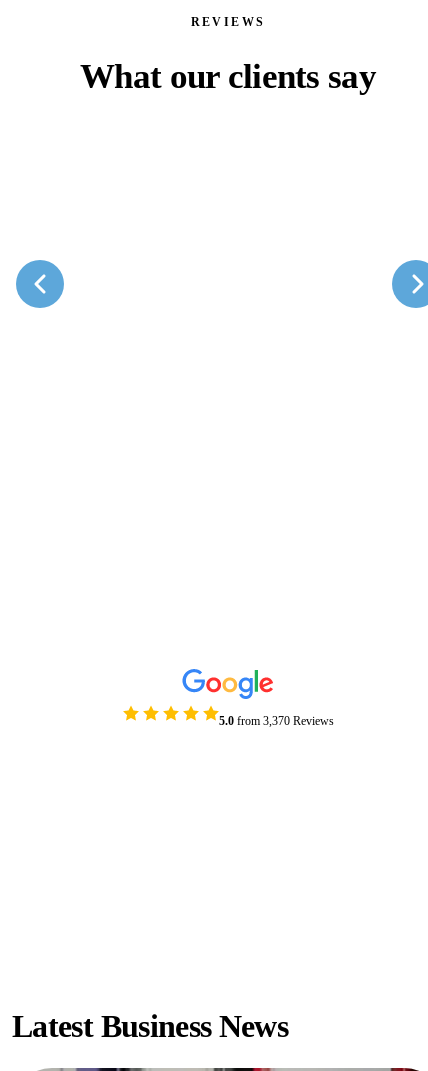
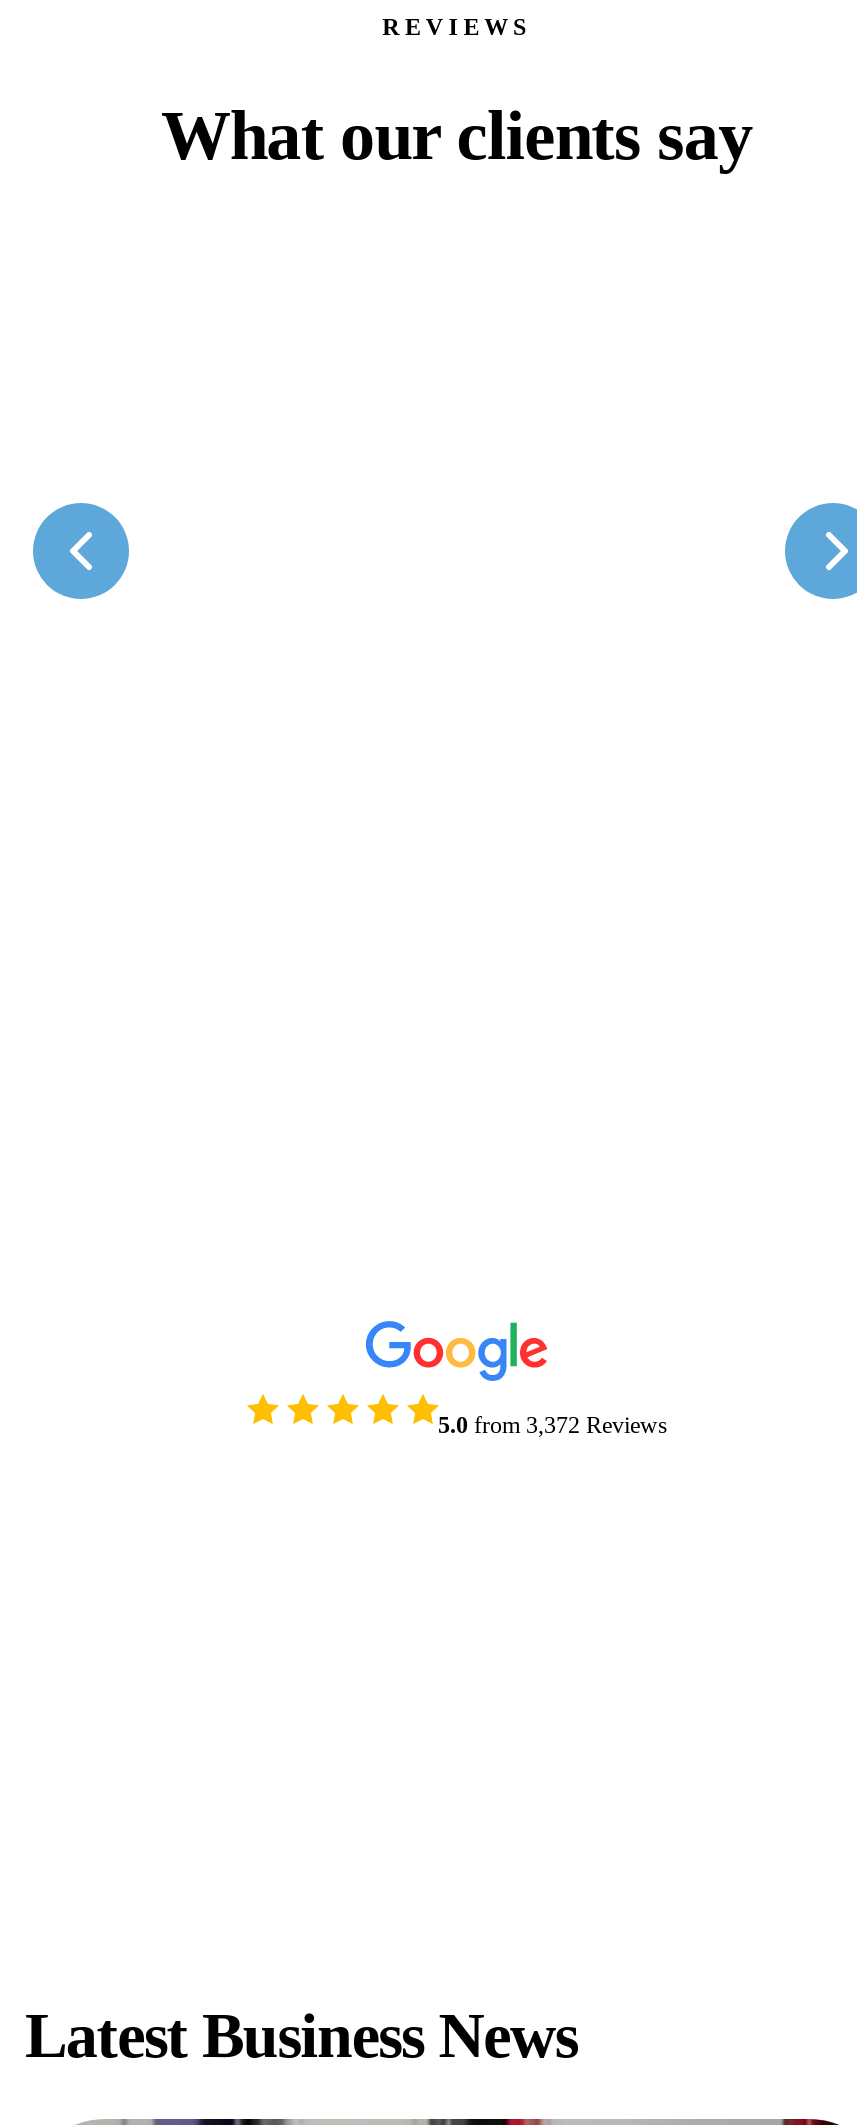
- 5.0 from 3,370 Reviews
+ 5.0 from 3,372 Reviews
